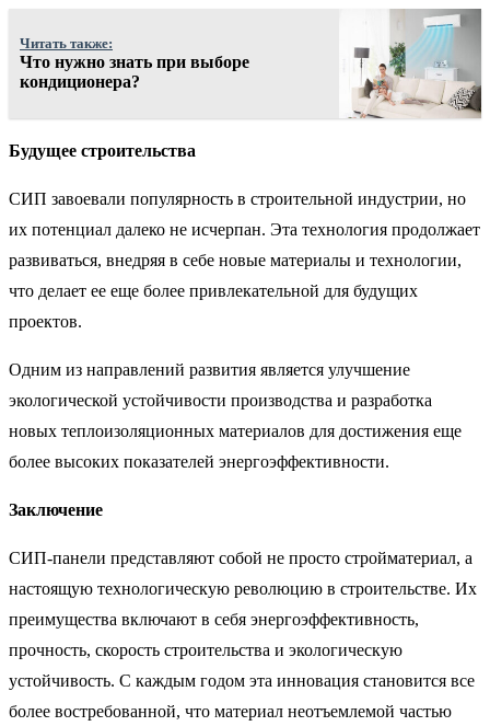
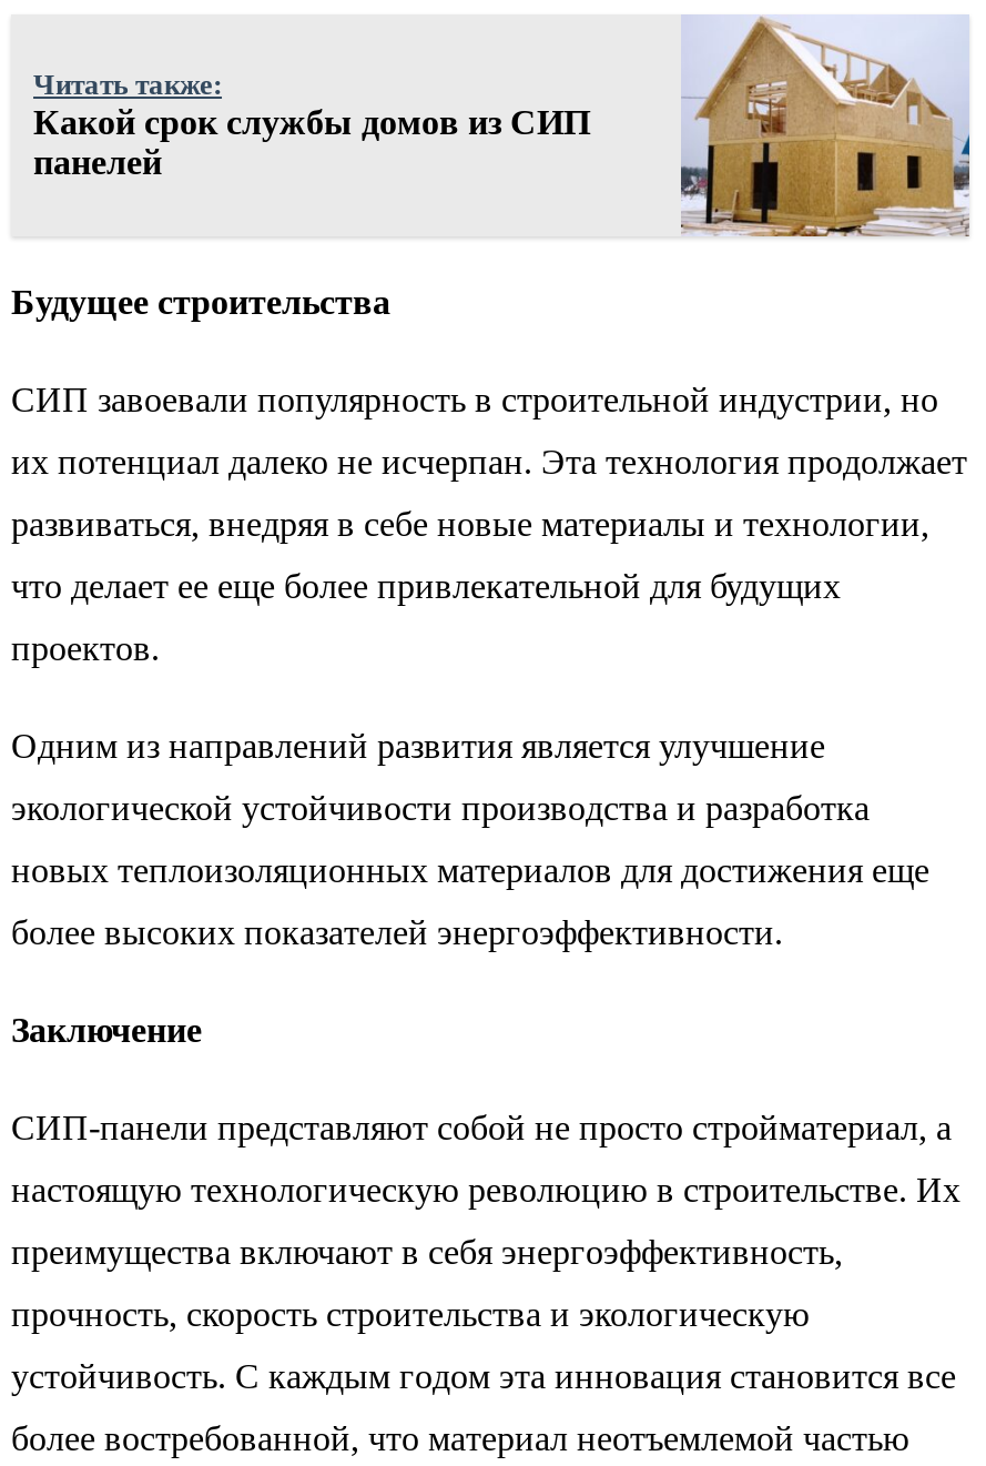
- [image]
+ [image]

- Что нужно знать при выборе
- кондиционера?
+ Какой срок службы домов из СИП
+ панелей
